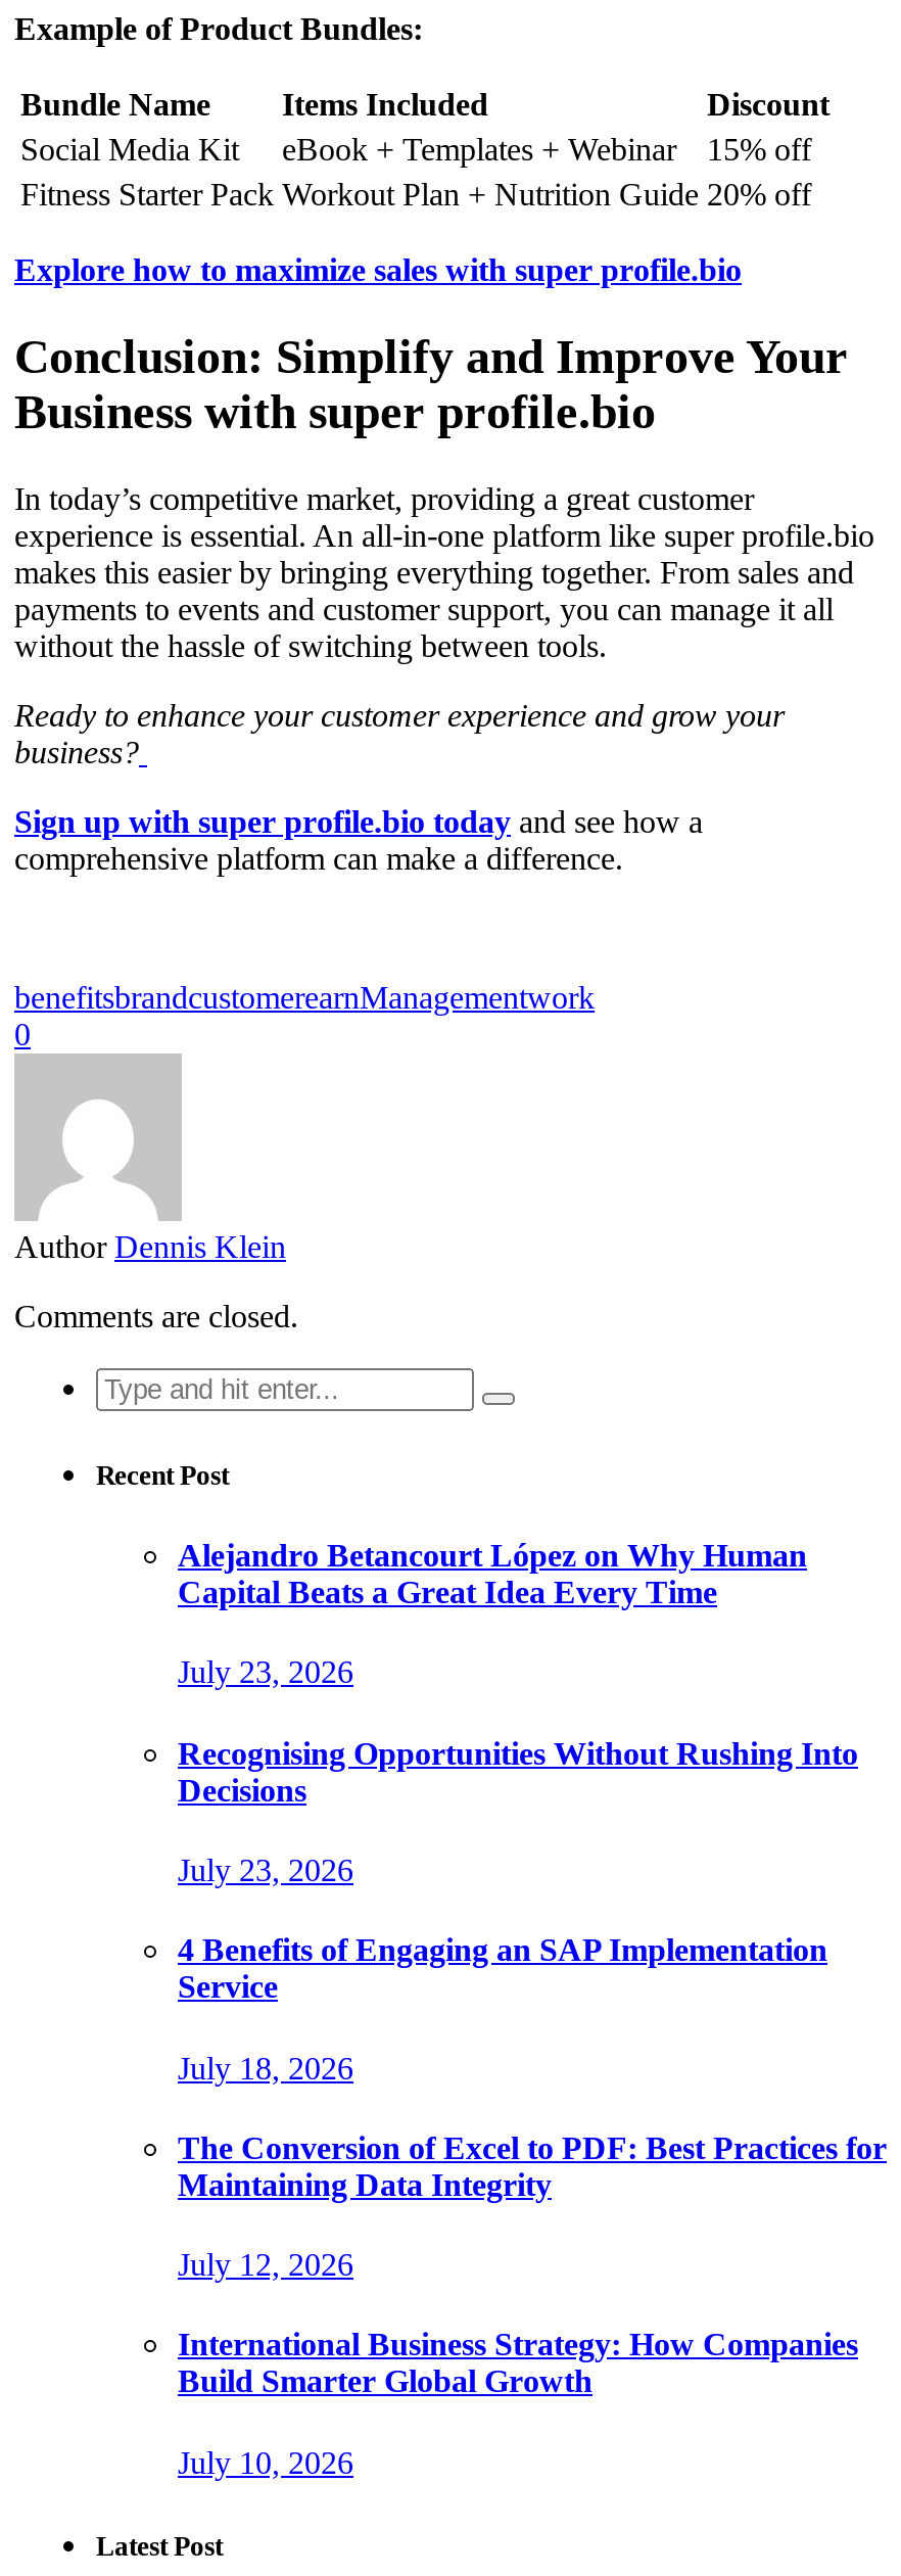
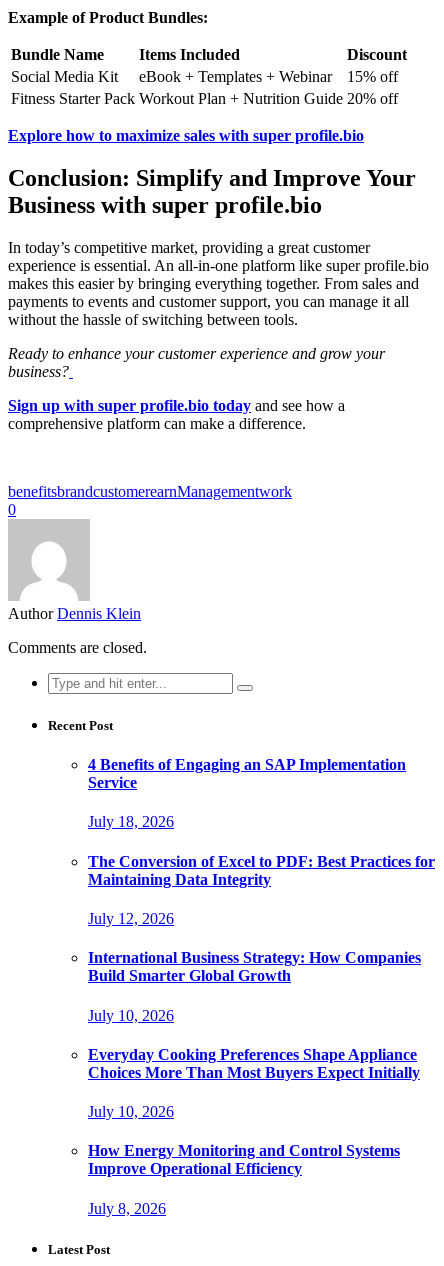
- Alejandro Betancourt López on Why Human
- Capital Beats a Great Idea Every Time
- July 23, 2026
- Recognising Opportunities Without Rushing Into
- Decisions
- July 23, 2026

moved up: 4 Benefits of Engaging an SAP Implementation | Service | July 18, 2026 | ... | Build Smarter Global Growth | July 10, 2026

+ Everyday Cooking Preferences Shape Appliance
+ Choices More Than Most Buyers Expect Initially
+ July 10, 2026
+ How Energy Monitoring and Control Systems
+ Improve Operational Efficiency
+ July 8, 2026
